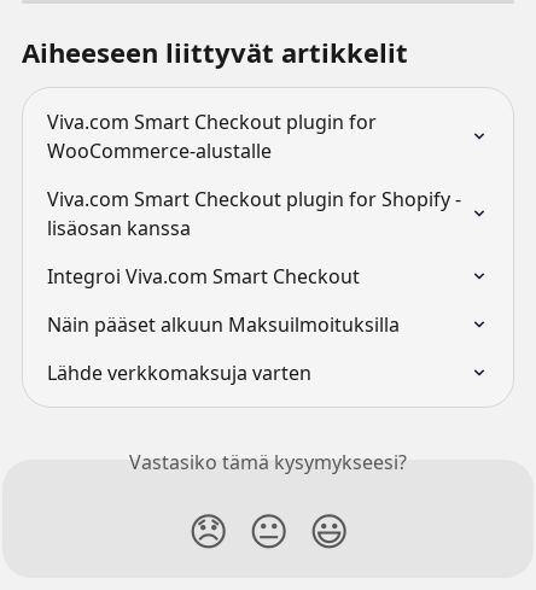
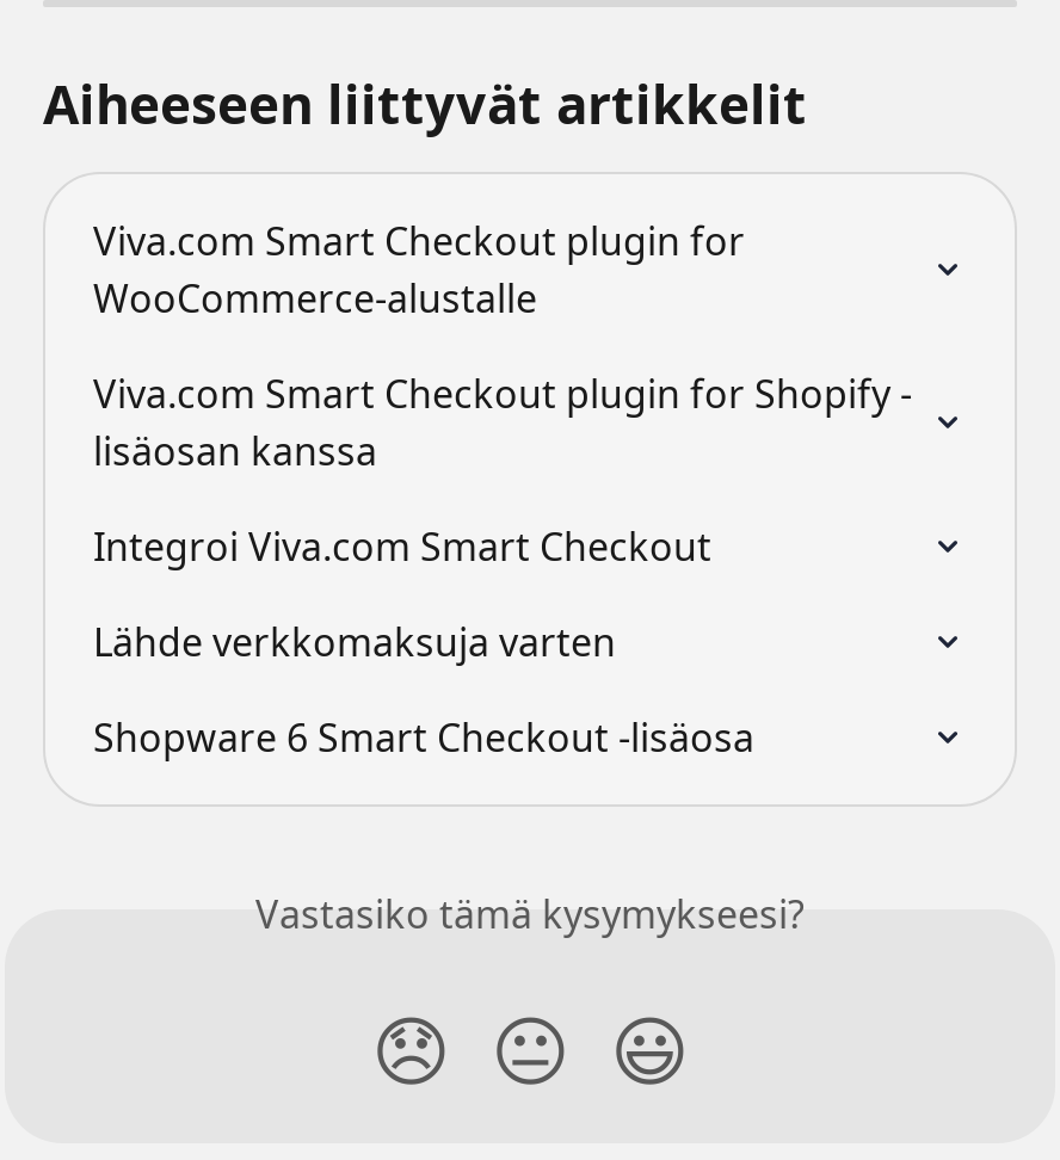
- Näin pääset alkuun Maksuilmoituksilla

moved up: Lähde verkkomaksuja varten

+ Shopware 6 Smart Checkout -lisäosa
